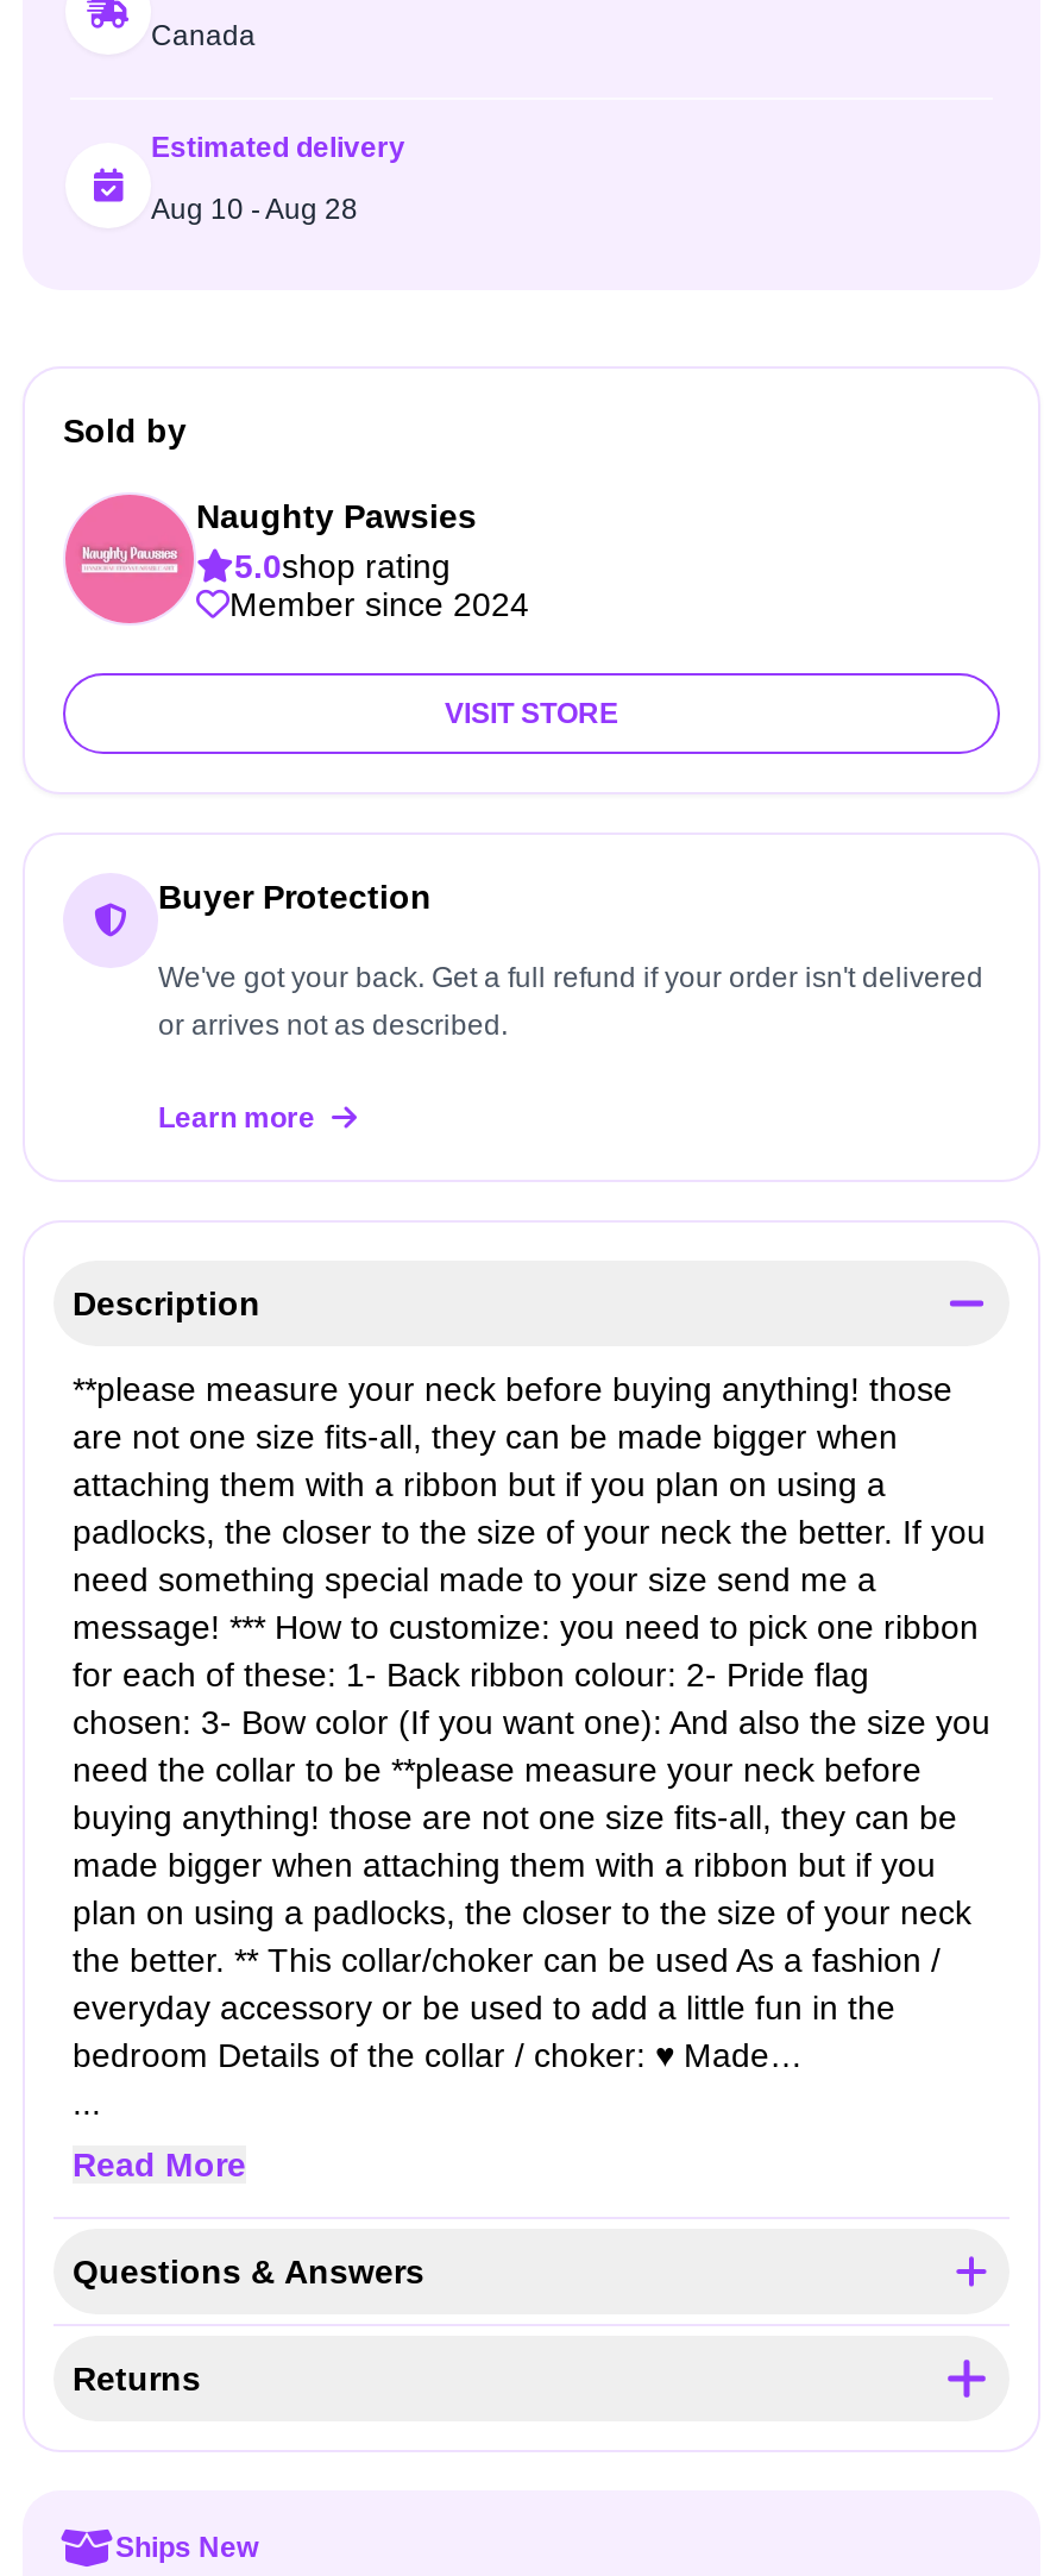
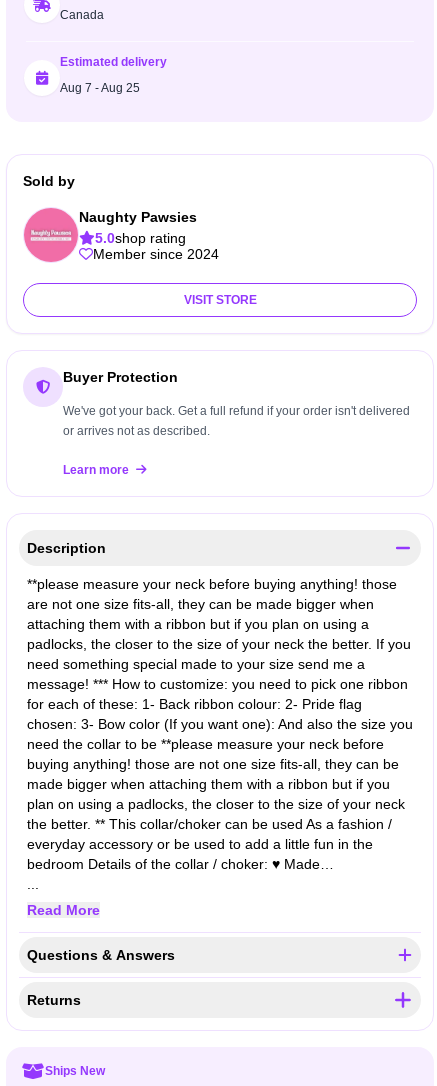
- Aug 10 - Aug 28
+ Aug 7 - Aug 25
